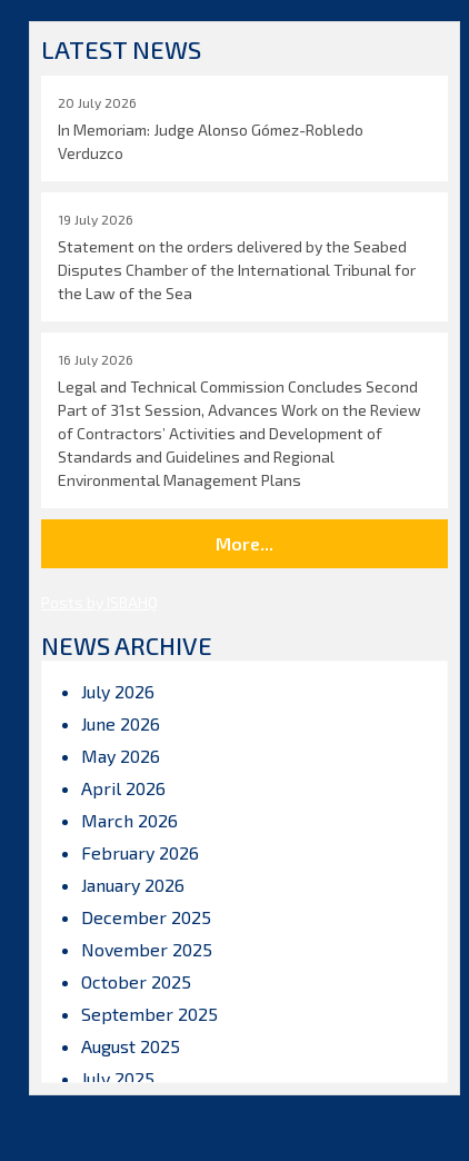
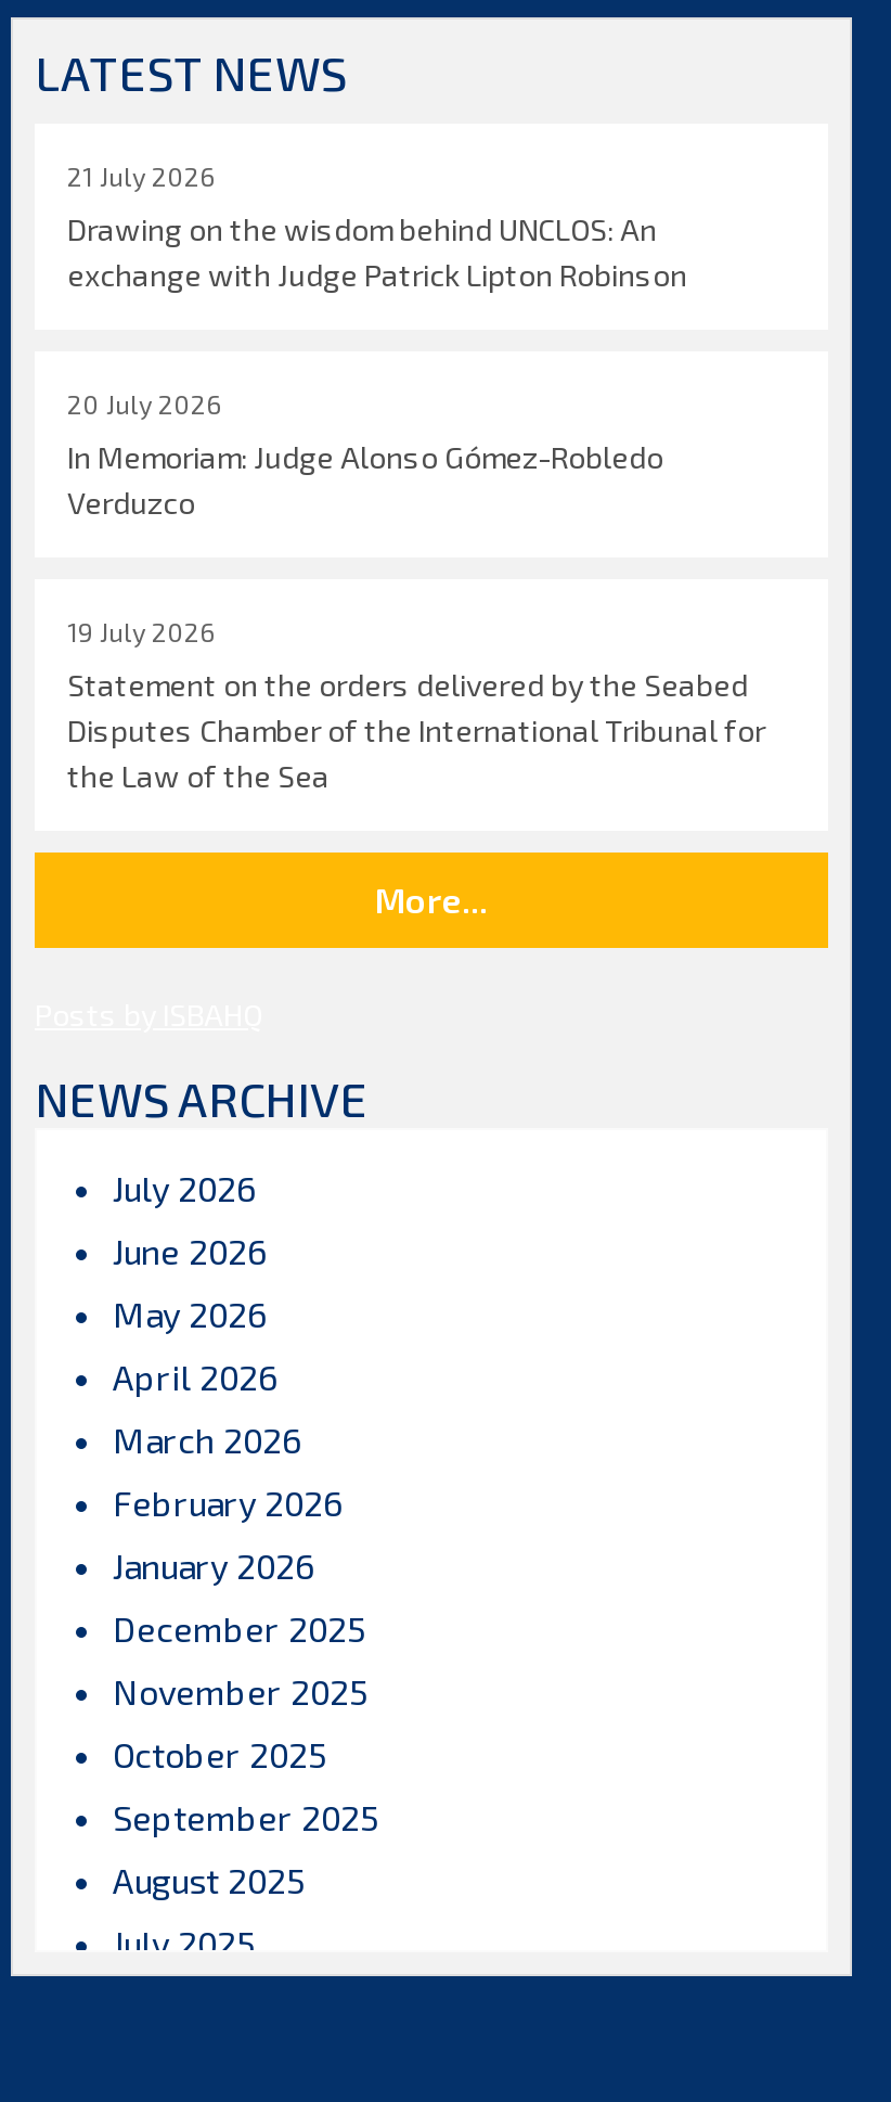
+ 21 July 2026
+ Drawing on the wisdom behind UNCLOS: An
+ exchange with Judge Patrick Lipton Robinson

moved down: 20 July 2026 | In Memoriam: Judge Alonso Gómez-Robledo | Verduzco | 19 July 2026 | Statement on the orders delivered by the Seabed | Disputes Chamber of the International Tribunal for | the Law of the Sea

- 16 July 2026
- Legal and Technical Commission Concludes Second
- Part of 31st Session, Advances Work on the Review
- of Contractors’ Activities and Development of
- Standards and Guidelines and Regional
- Environmental Management Plans
